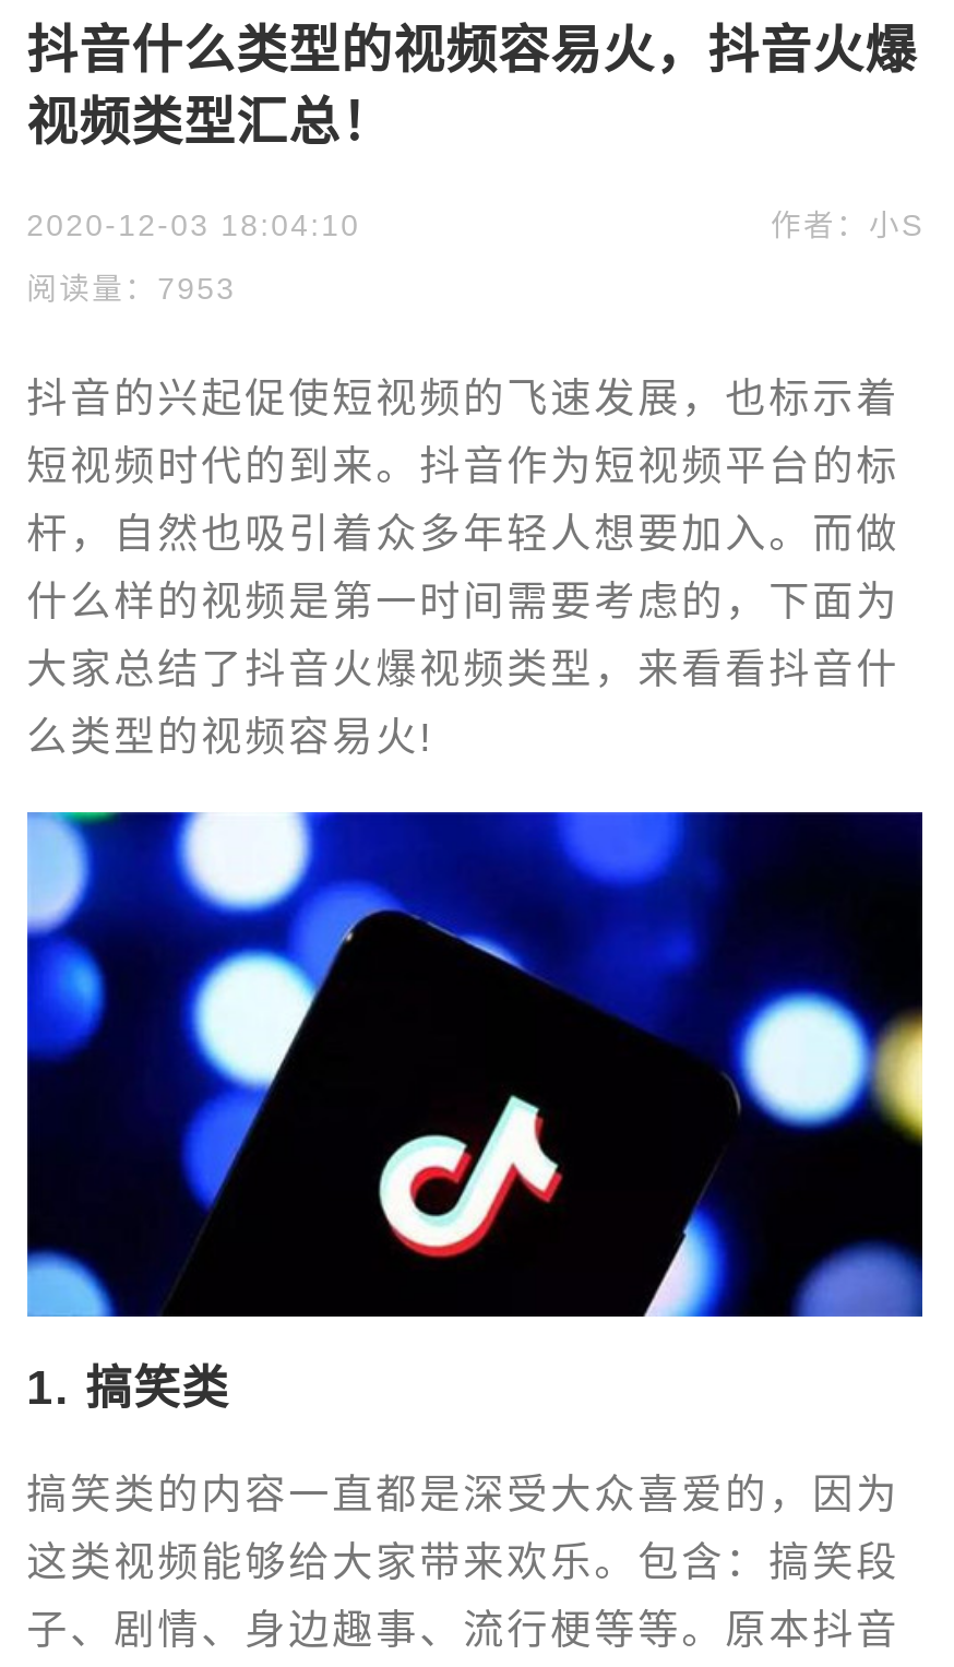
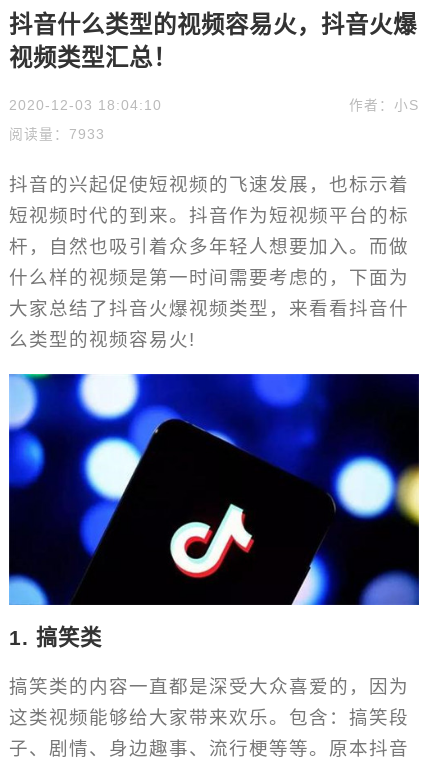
- 阅读量：7953
+ 阅读量：7933
